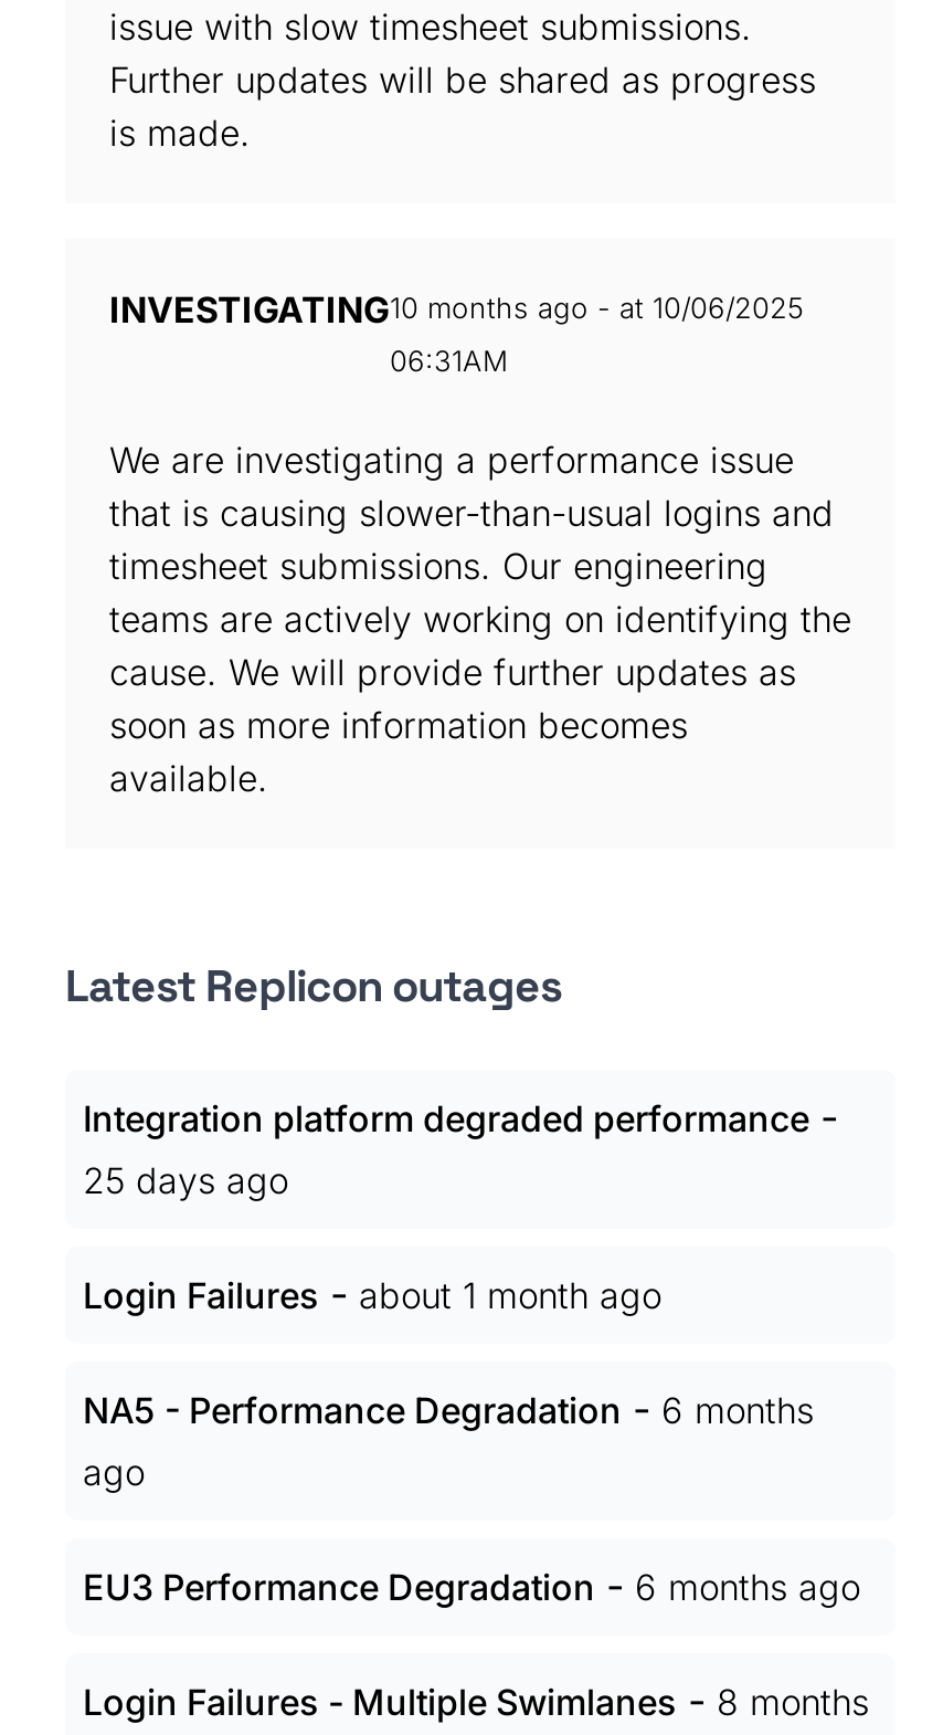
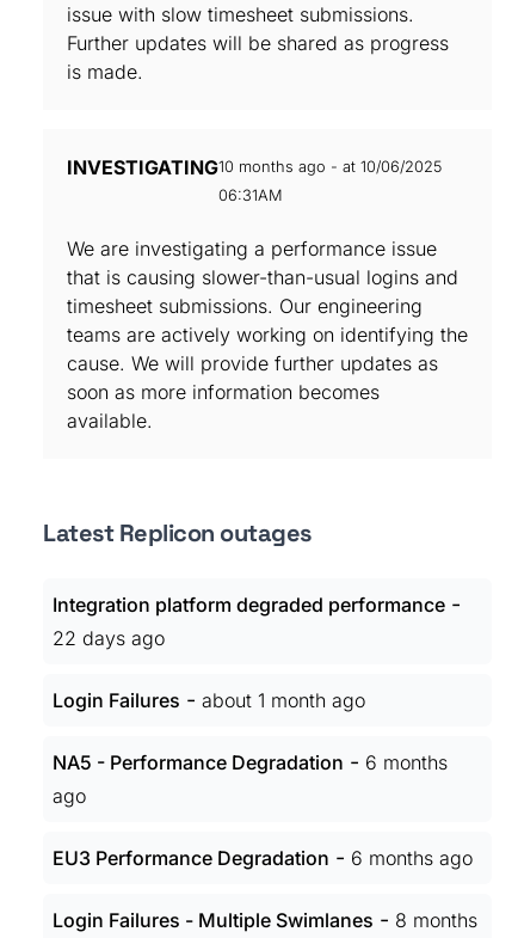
- 25 days ago
+ 22 days ago
